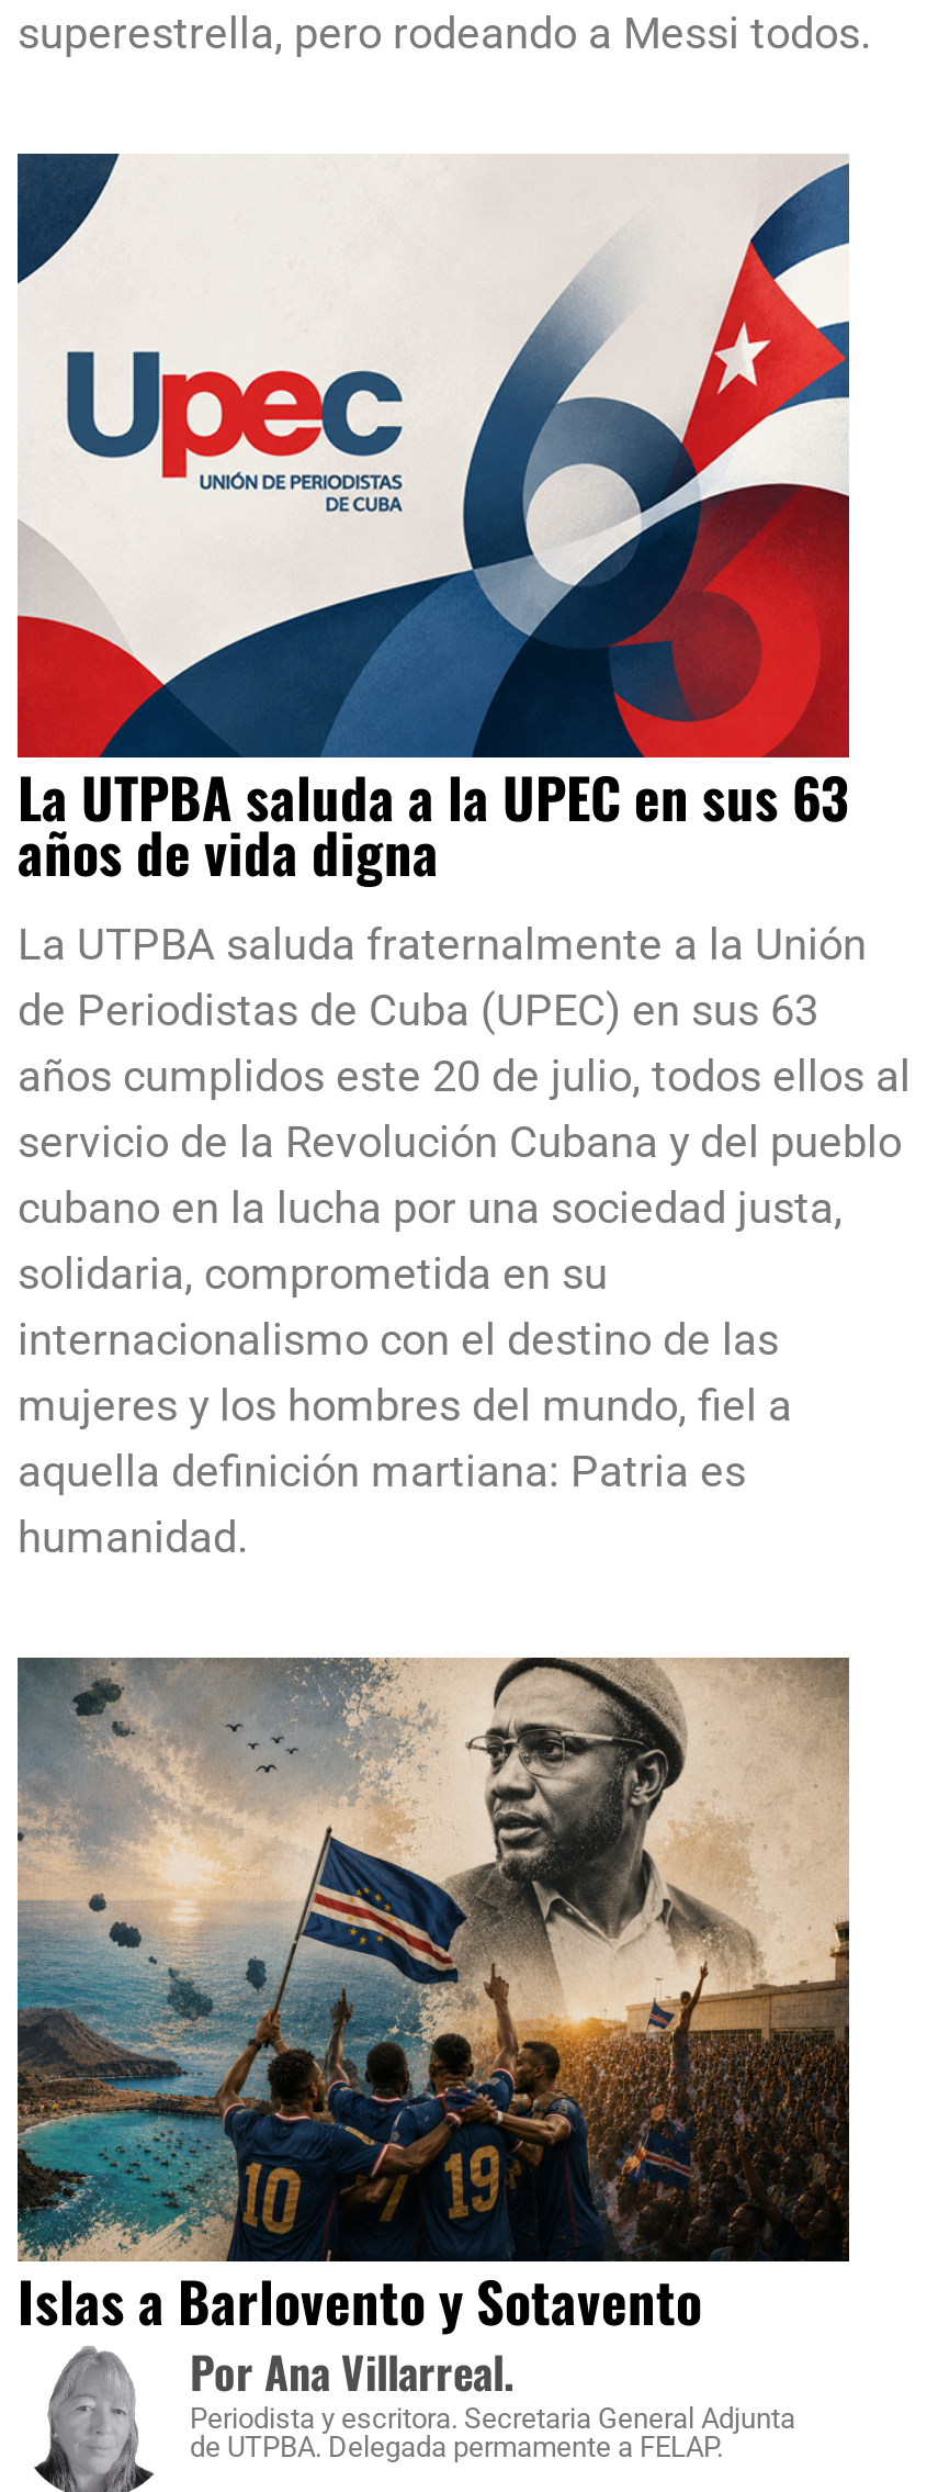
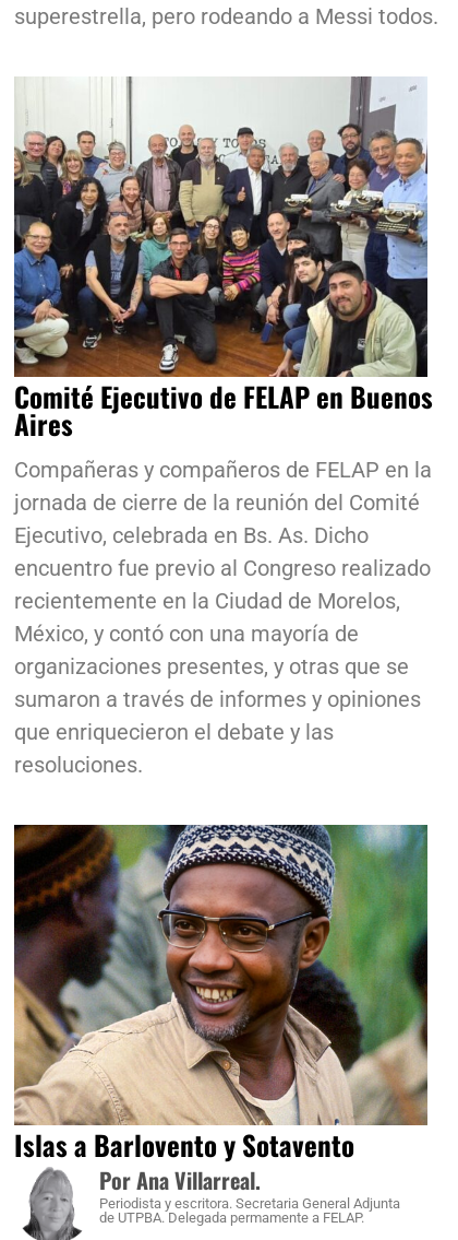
- [image]
- La UTPBA saluda a la UPEC en sus 63
- años de vida digna
- La UTPBA saluda fraternalmente a la Unión
- de Periodistas de Cuba (UPEC) en sus 63
- años cumplidos este 20 de julio, todos ellos al
- servicio de la Revolución Cubana y del pueblo
- cubano en la lucha por una sociedad justa,
- solidaria, comprometida en su
- internacionalismo con el destino de las
- mujeres y los hombres del mundo, fiel a
- aquella definición martiana: Patria es
- humanidad.
+ [image]
+ Comité Ejecutivo de FELAP en Buenos
+ Aires
+ Compañeras y compañeros de FELAP en la
+ jornada de cierre de la reunión del Comité
+ Ejecutivo, celebrada en Bs. As. Dicho
+ encuentro fue previo al Congreso realizado
+ recientemente en la Ciudad de Morelos,
+ México, y contó con una mayoría de
+ organizaciones presentes, y otras que se
+ sumaron a través de informes y opiniones
+ que enriquecieron el debate y las
+ resoluciones.

- [image]
+ [image]
